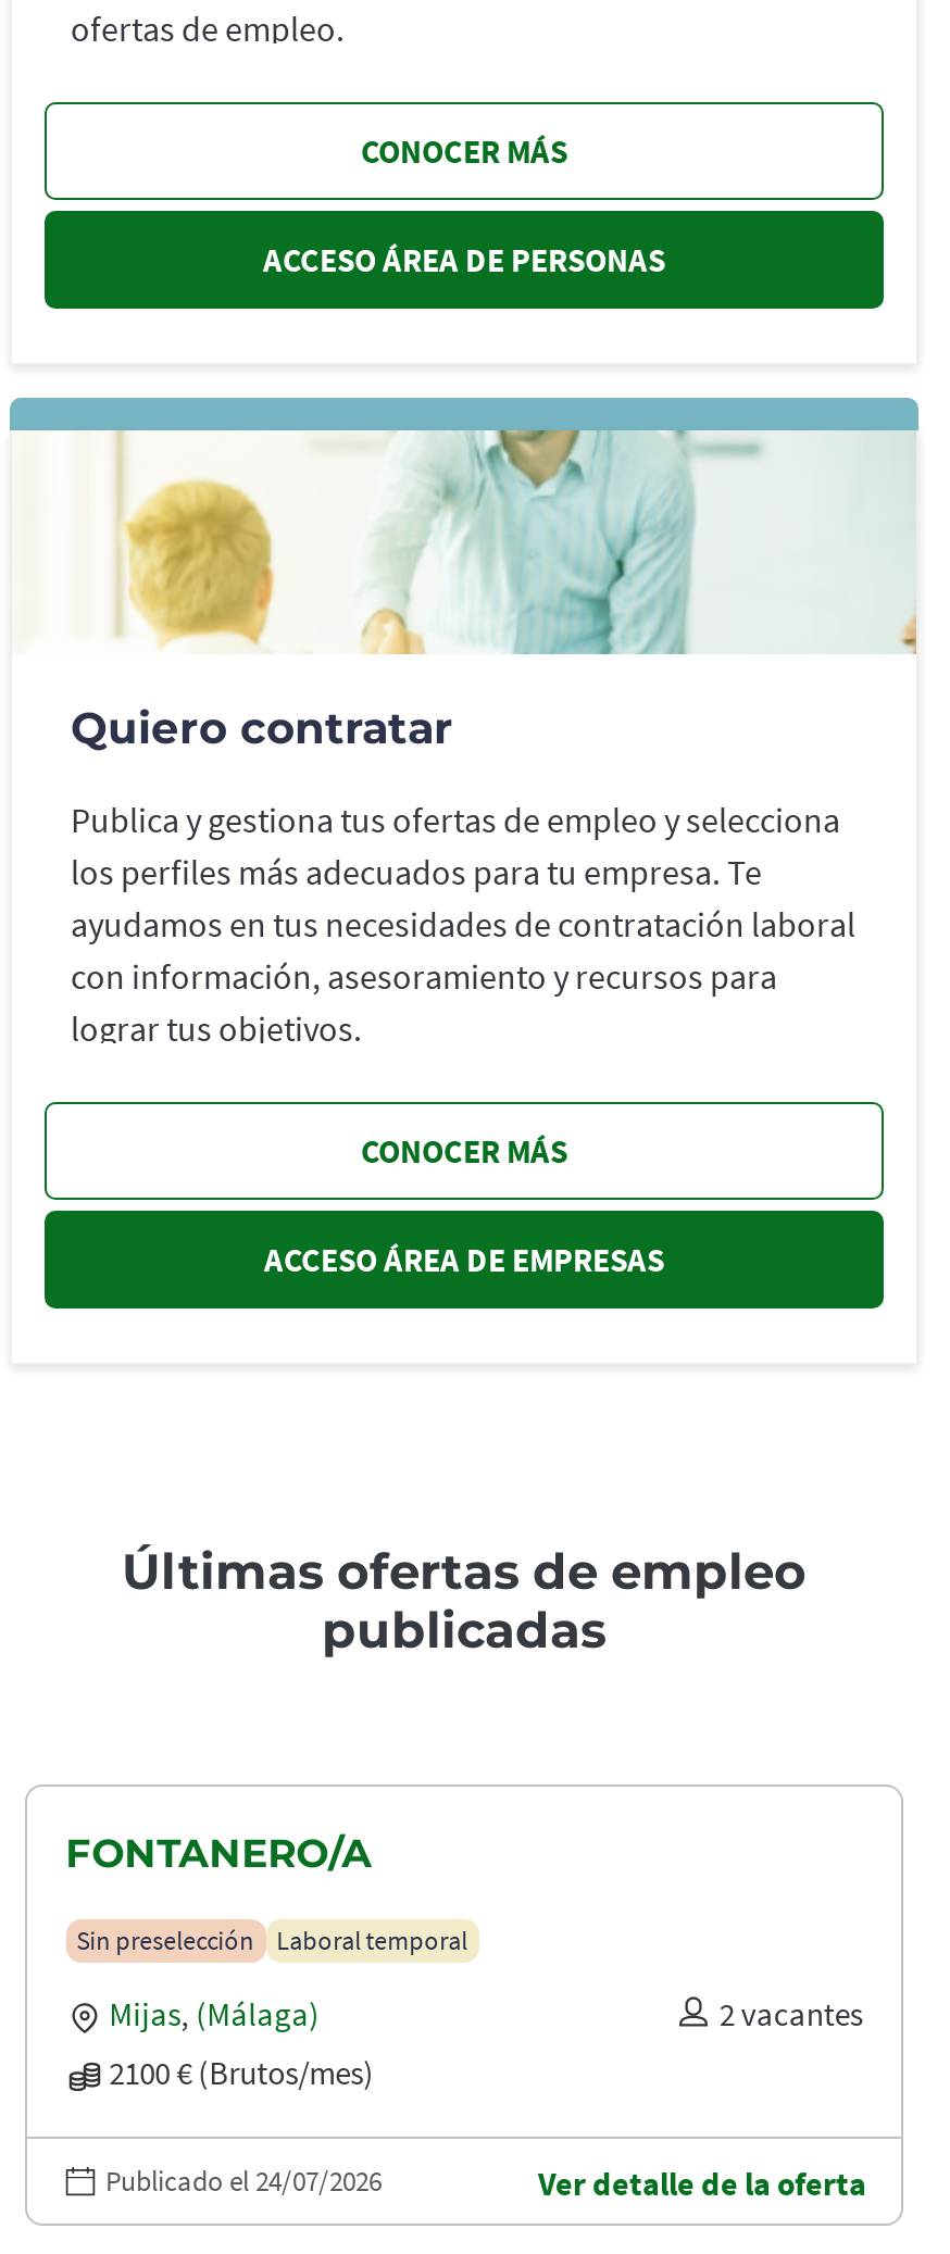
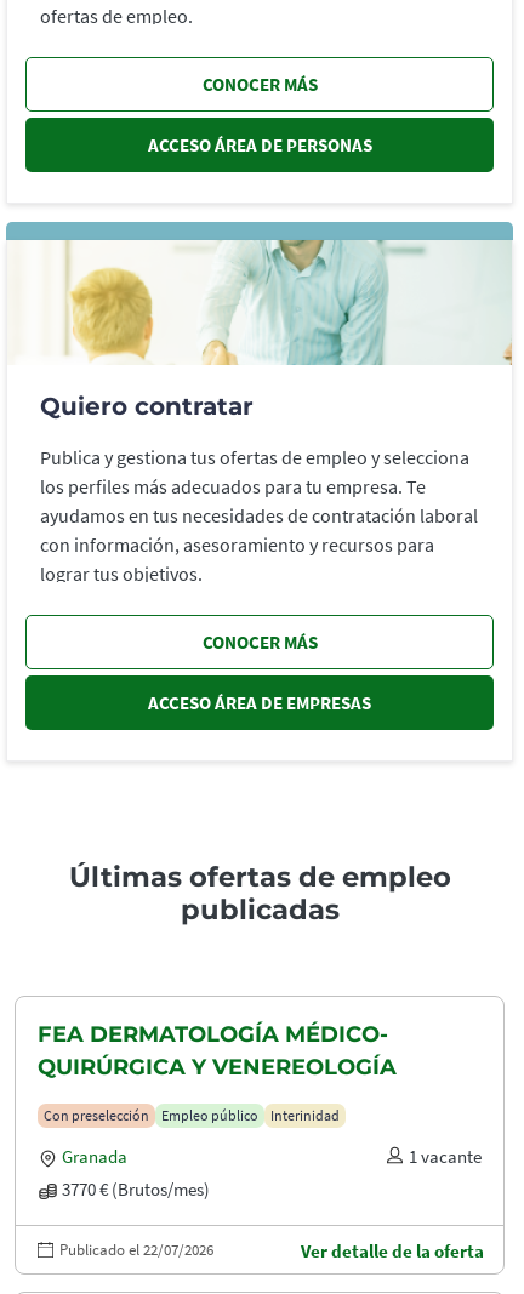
- FONTANERO/A
+ FEA DERMATOLOGÍA MÉDICO-
+ QUIRÚRGICA Y VENEREOLOGÍA

- Sin preselección
- Laboral temporal
+ Con preselección
+ Empleo público
+ Interinidad

- Mijas, (Málaga)
- 2 vacantes
- 2100 € (Brutos/mes)
+ Granada
+ 1 vacante
+ 3770 € (Brutos/mes)

- Publicado el 24/07/2026
+ Publicado el 22/07/2026
